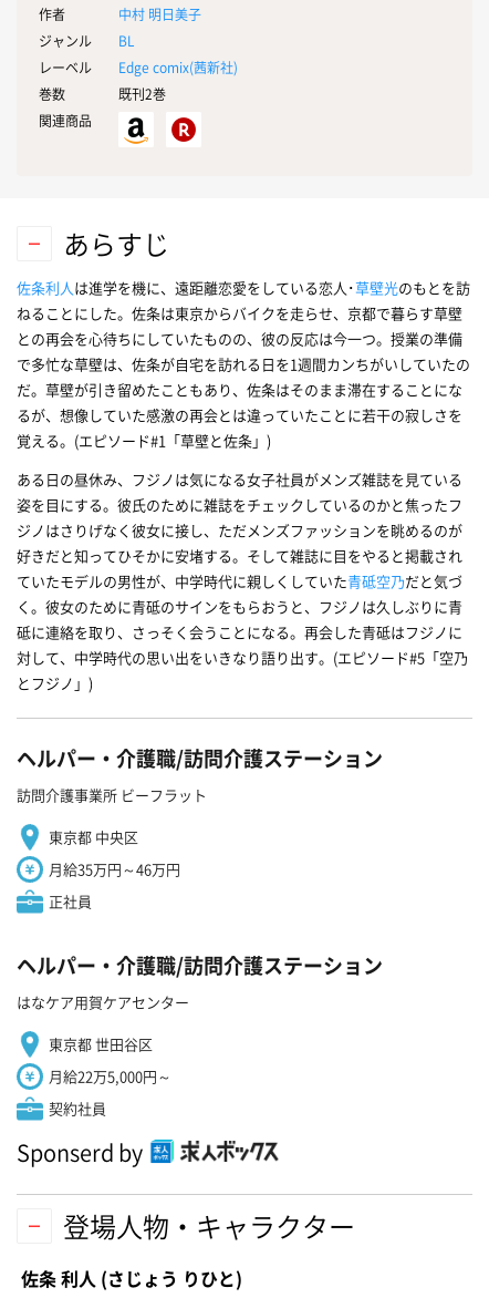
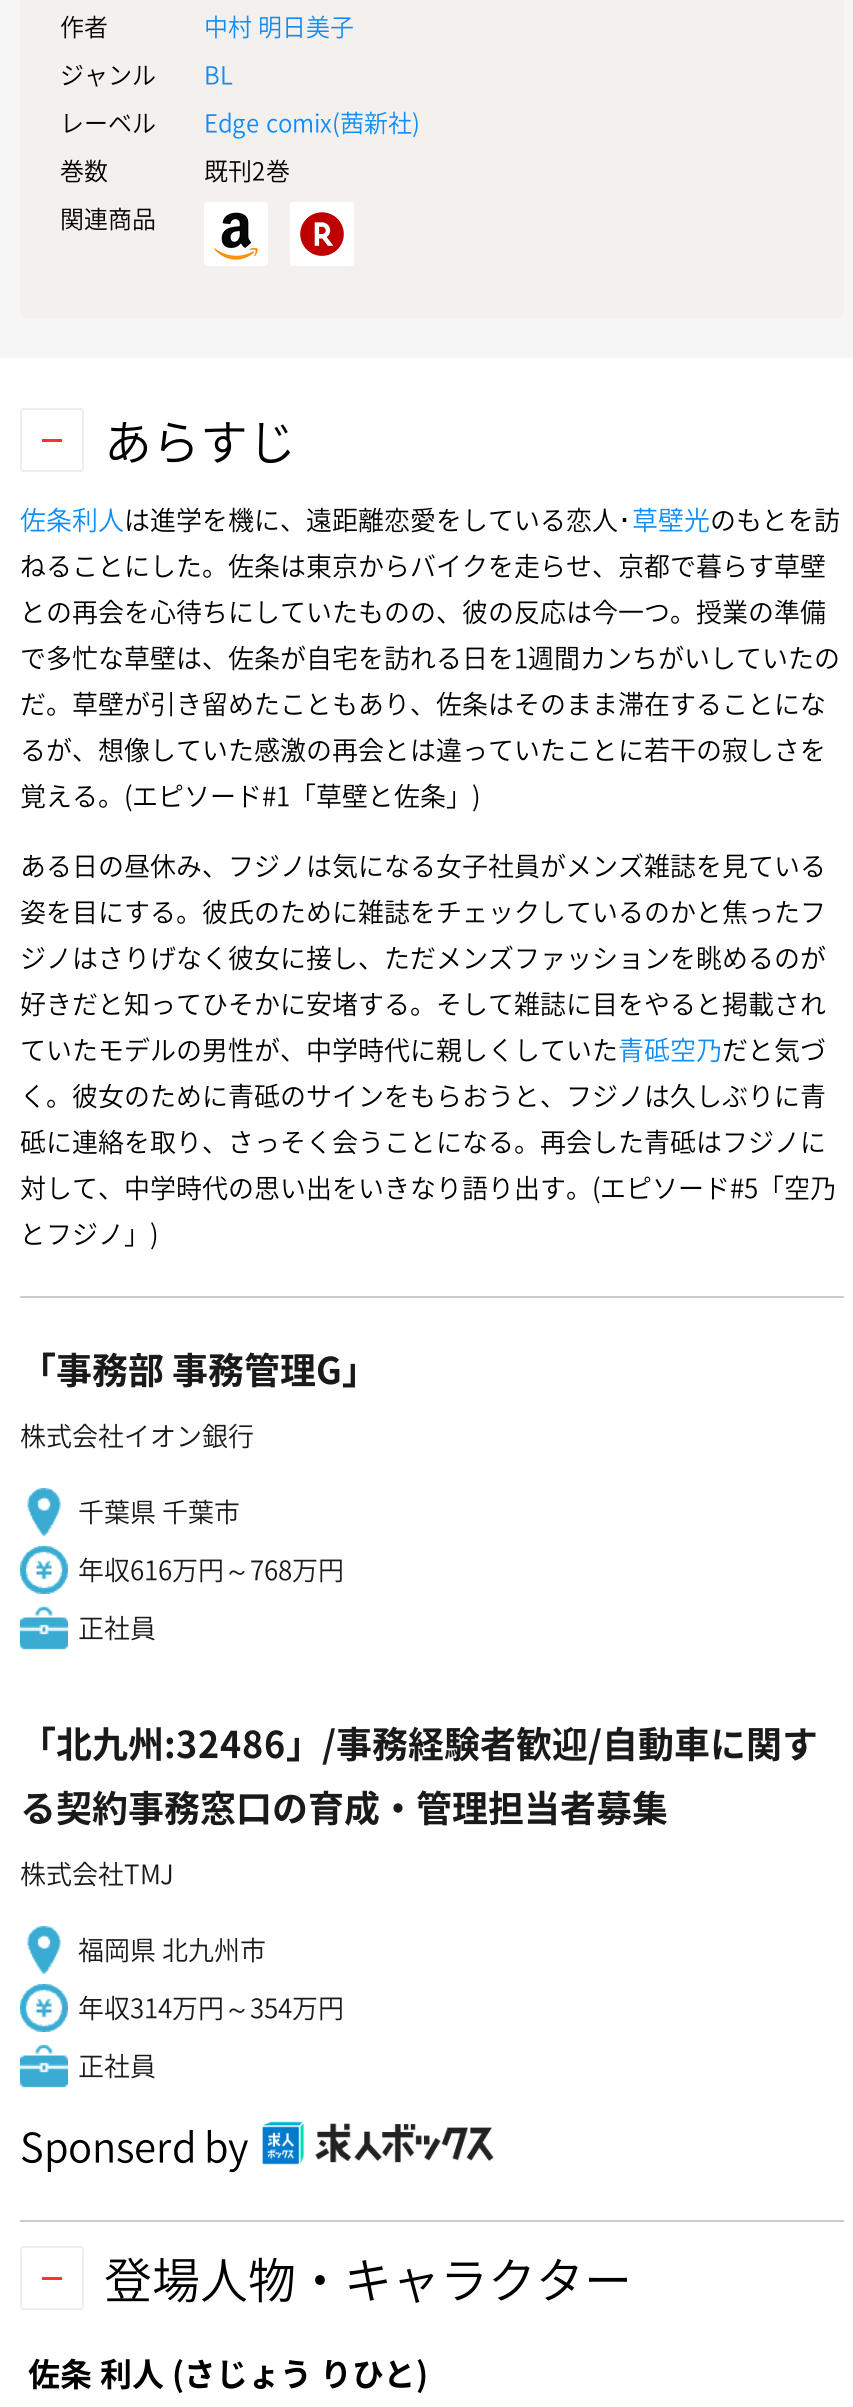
- ヘルパー・介護職/訪問介護ステーション
- 訪問介護事業所 ビーフラット
+ 「事務部 事務管理G」
+ 株式会社イオン銀行

- 東京都 中央区
+ 千葉県 千葉市

- 月給35万円～46万円
+ 年収616万円～768万円

- ヘルパー・介護職/訪問介護ステーション
- はなケア用賀ケアセンター
+ 「北九州:32486」/事務経験者歓迎/自動車に関す
+ る契約事務窓口の育成・管理担当者募集
+ 株式会社TMJ

- 東京都 世田谷区
+ 福岡県 北九州市

- 月給22万5,000円～
+ 年収314万円～354万円

- 契約社員
+ 正社員
